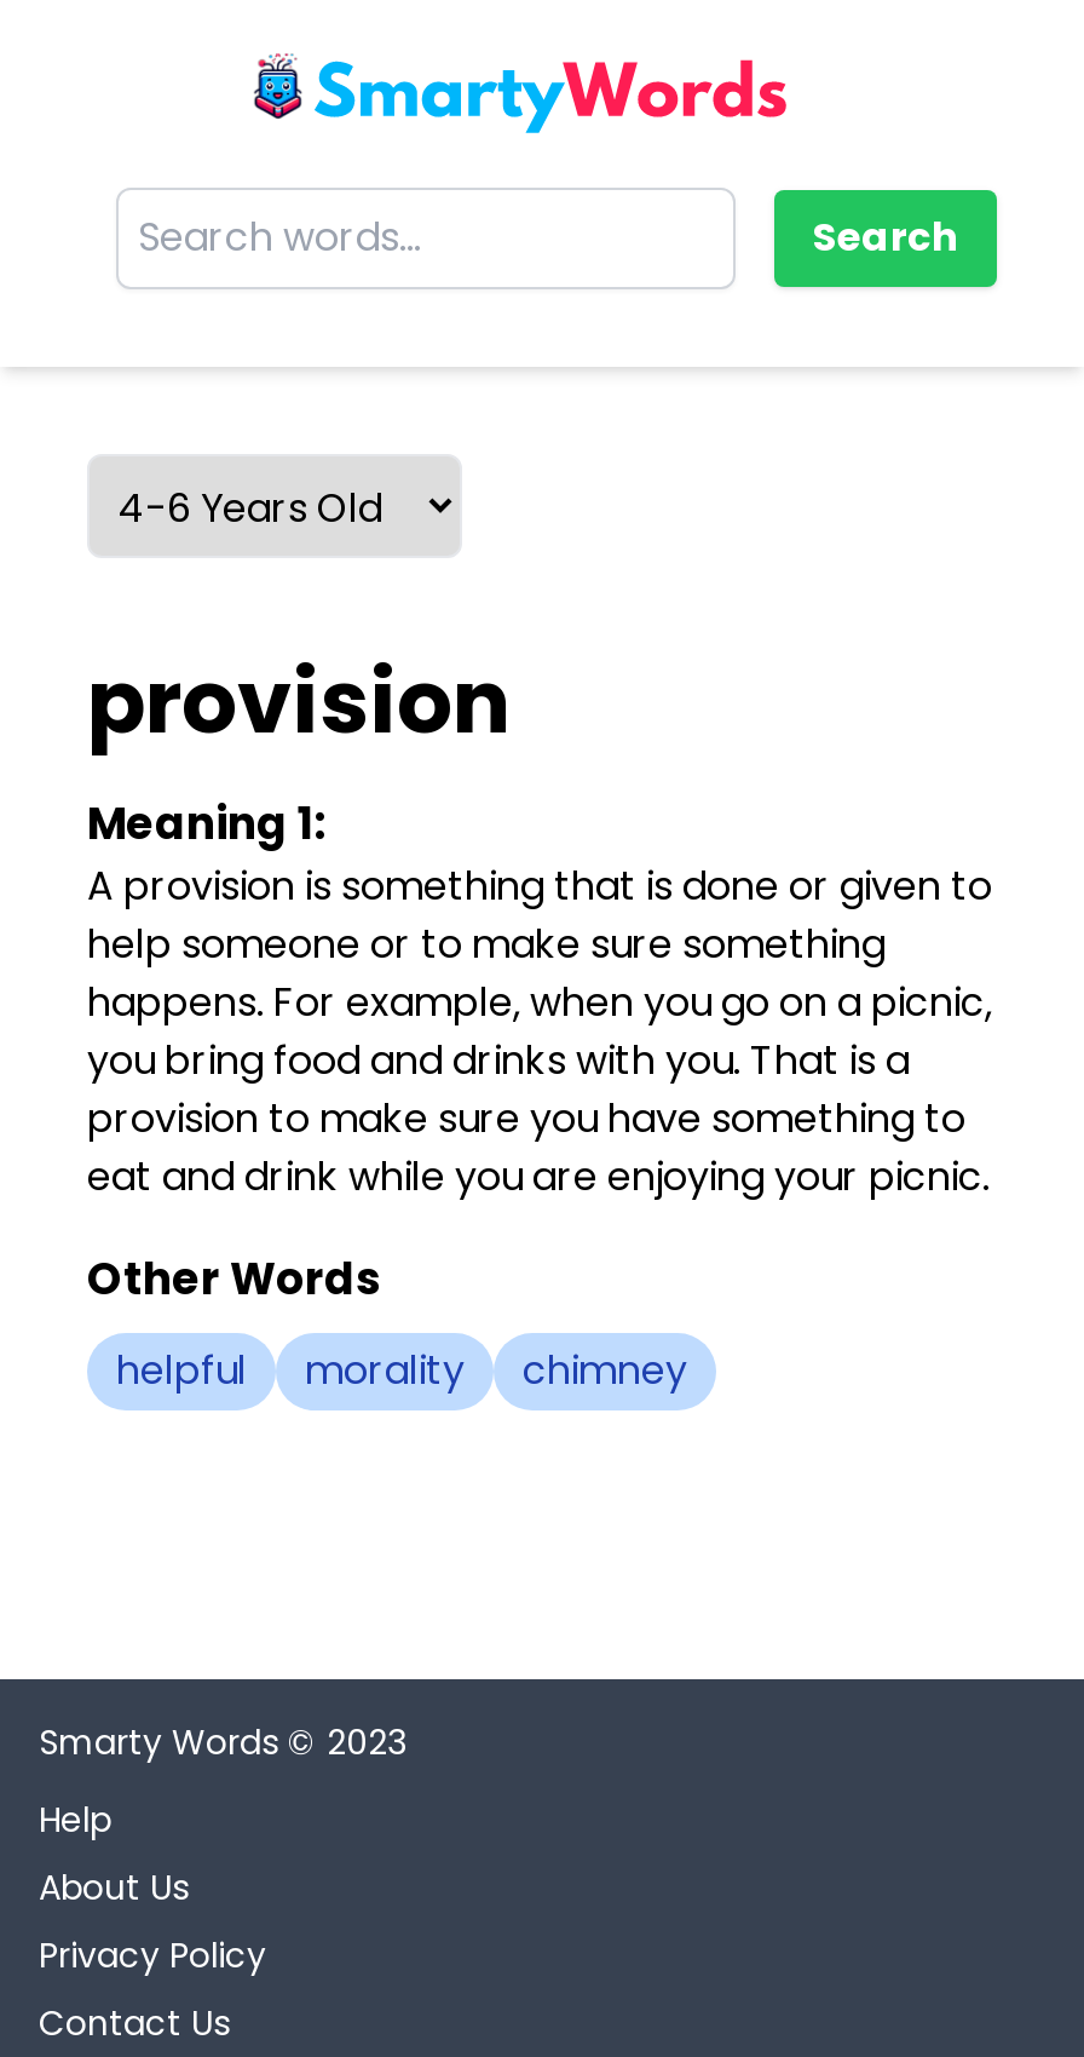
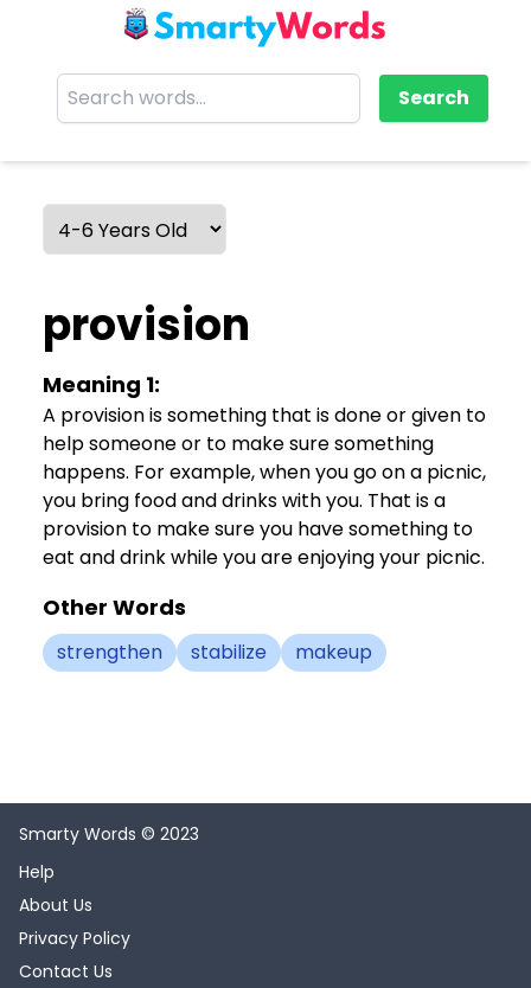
- helpful
- morality
- chimney
+ strengthen
+ stabilize
+ makeup
